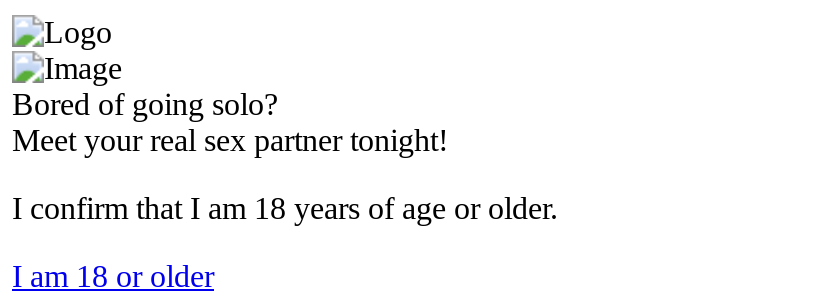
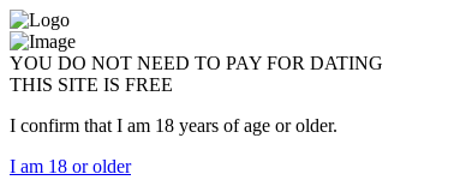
- Bored of going solo?
- Meet your real sex partner tonight!
+ YOU DO NOT NEED TO PAY FOR DATING
+ THIS SITE IS FREE
